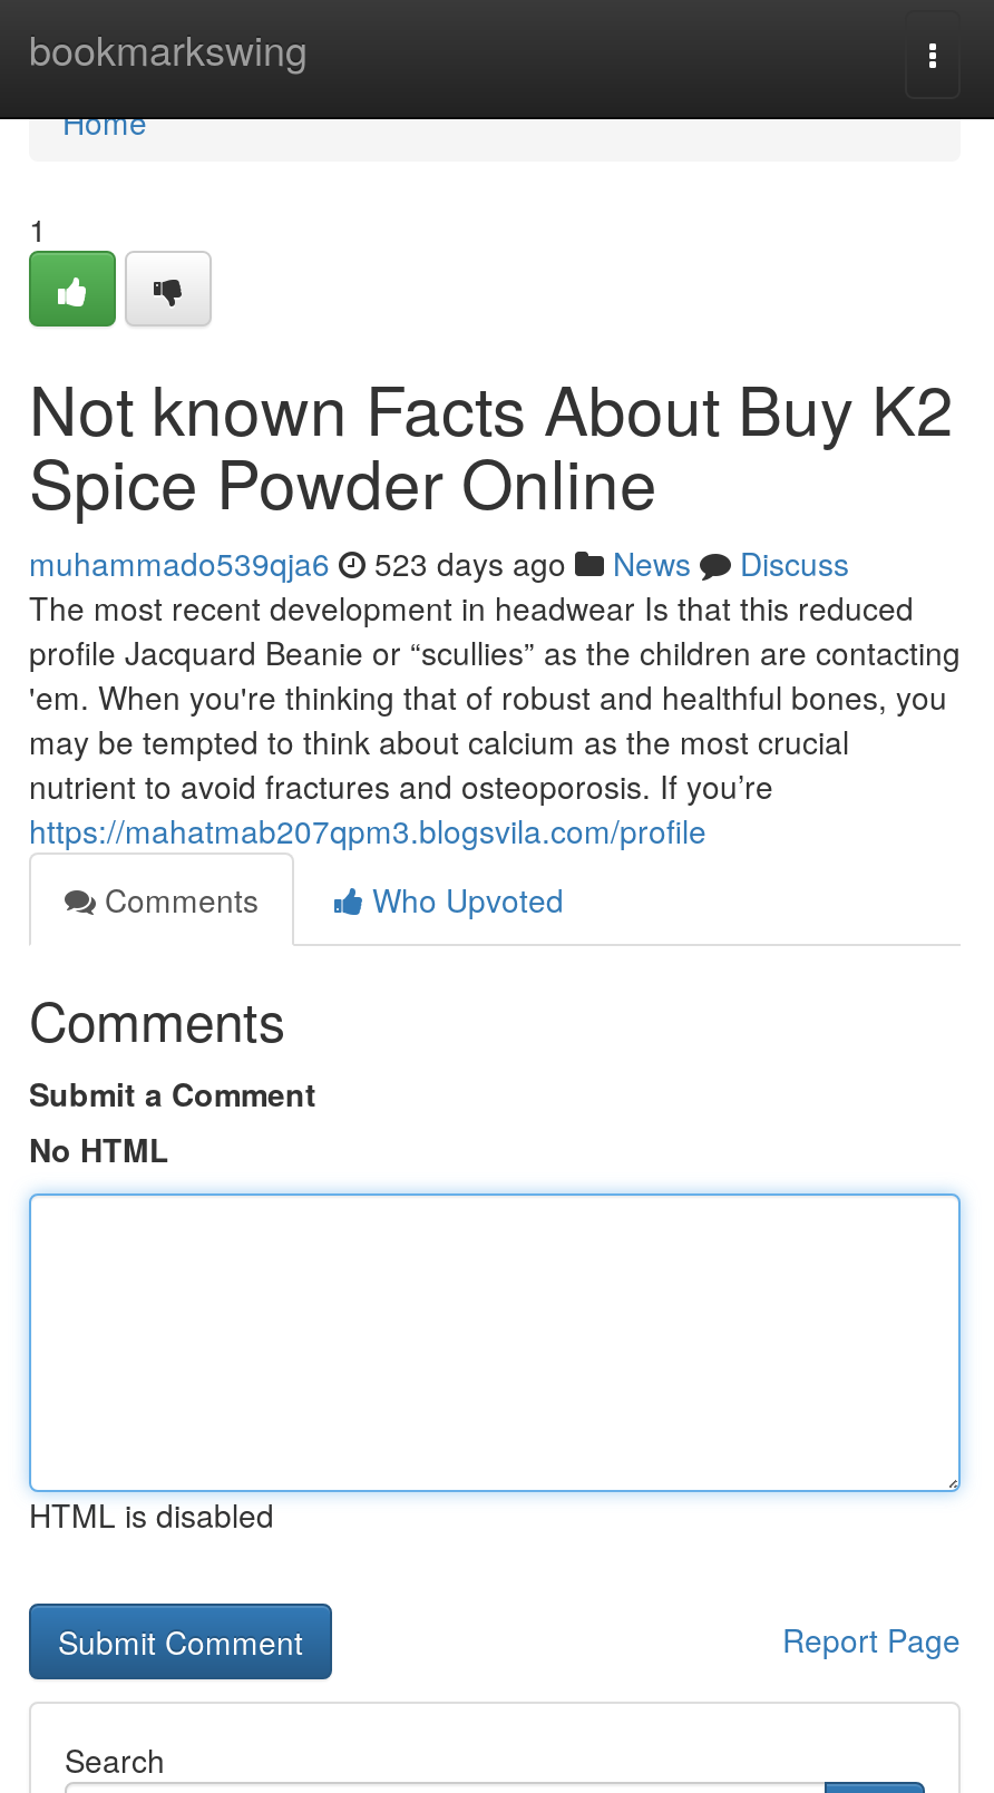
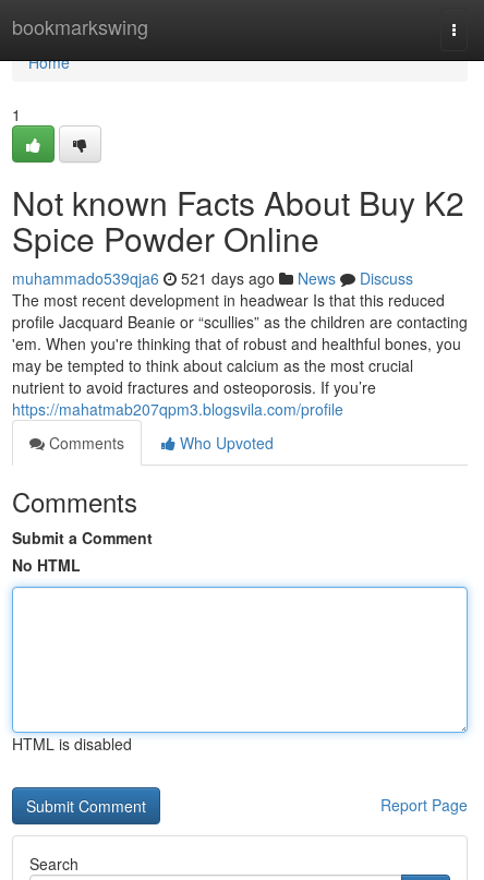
- muhammado539qja6 523 days ago News Discuss
+ muhammado539qja6 521 days ago News Discuss
